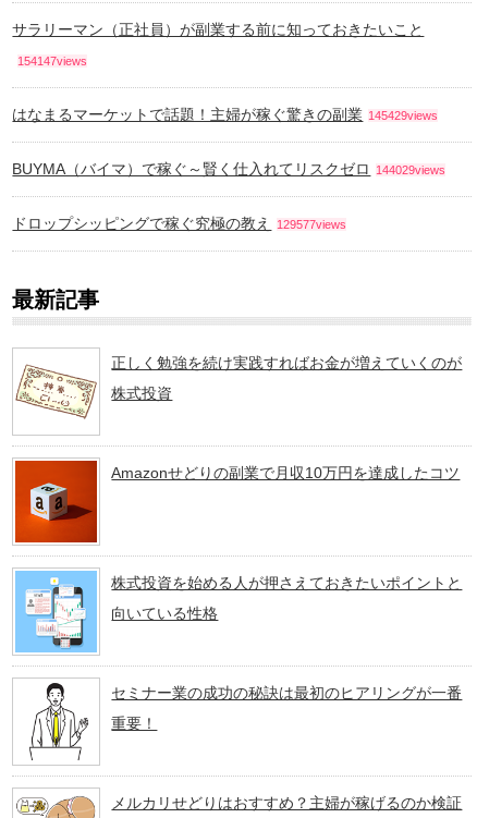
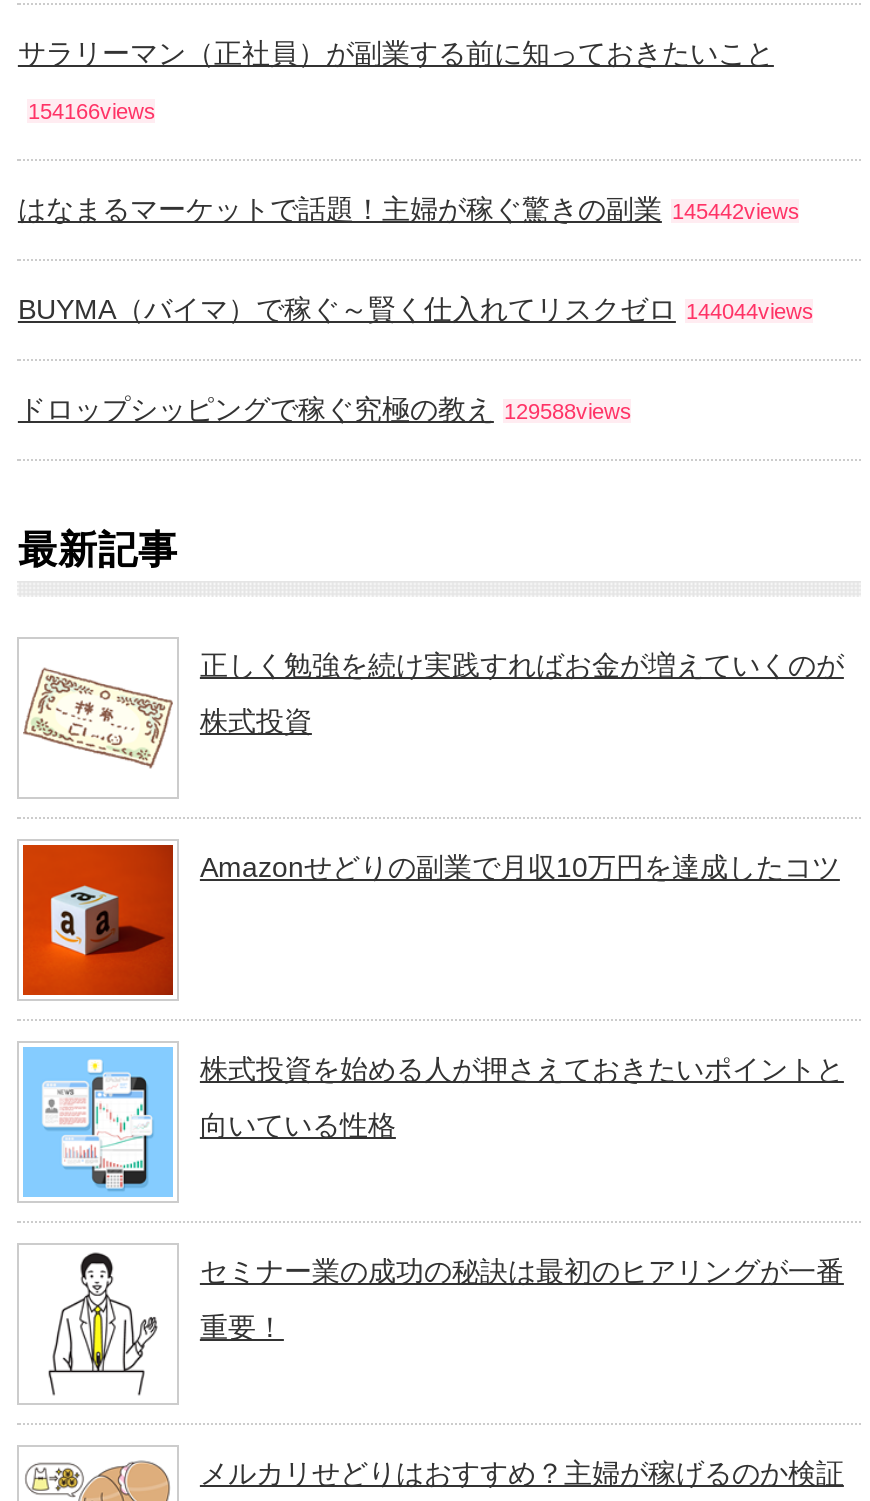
- 154147views
+ 154166views

- はなまるマーケットで話題！主婦が稼ぐ驚きの副業 145429views
+ はなまるマーケットで話題！主婦が稼ぐ驚きの副業 145442views

- BUYMA（バイマ）で稼ぐ～賢く仕入れてリスクゼロ 144029views
+ BUYMA（バイマ）で稼ぐ～賢く仕入れてリスクゼロ 144044views

- ドロップシッピングで稼ぐ究極の教え 129577views
+ ドロップシッピングで稼ぐ究極の教え 129588views
